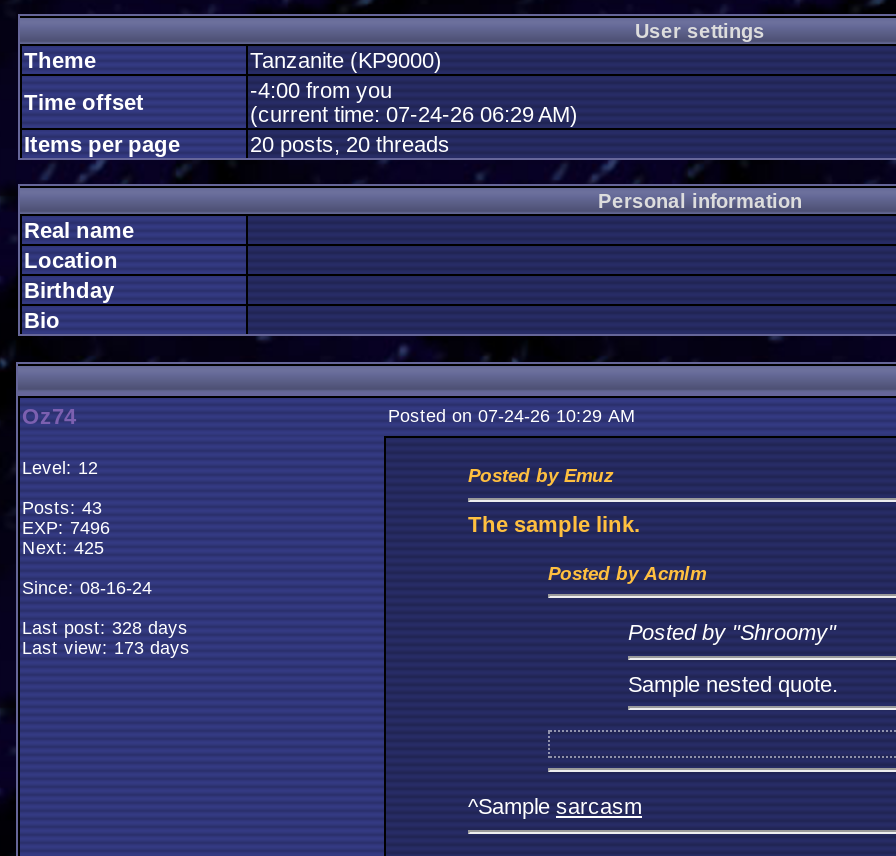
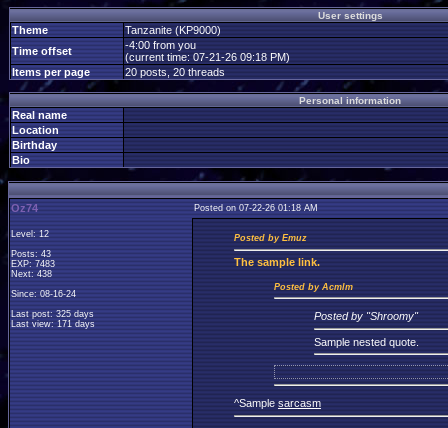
- (current time: 07-24-26 06:29 AM)
+ (current time: 07-21-26 09:18 PM)

- Posted on 07-24-26 10:29 AM
+ Posted on 07-22-26 01:18 AM

- EXP: 7496
+ EXP: 7483

- Next: 425
+ Next: 438

- Last post: 328 days
+ Last post: 325 days

- Last view: 173 days
+ Last view: 171 days
